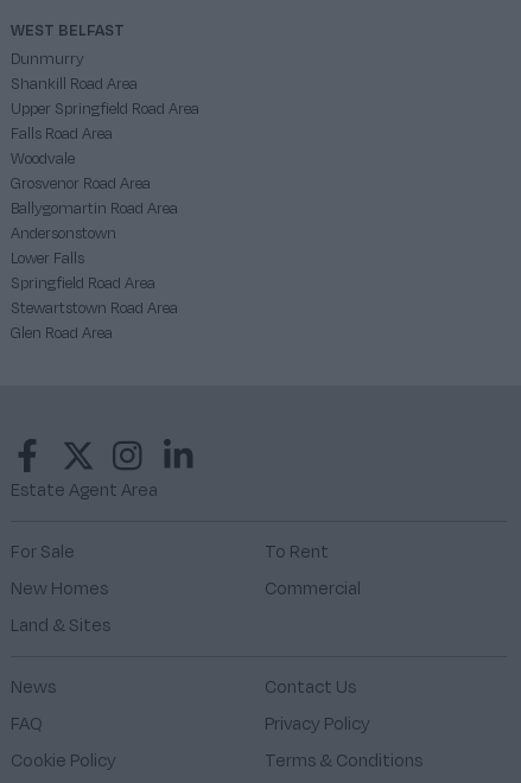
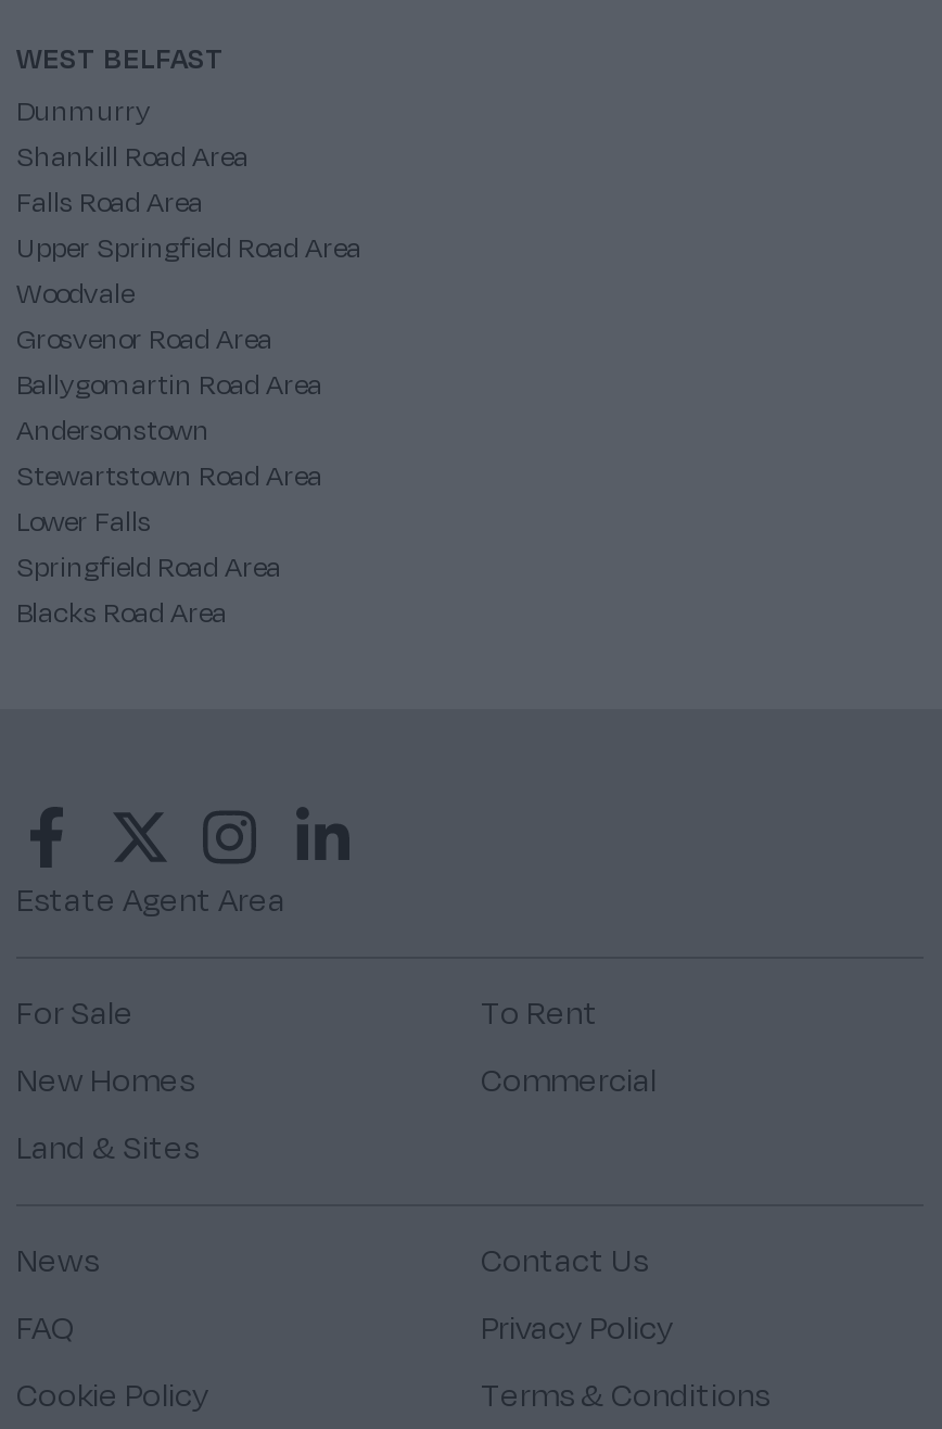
moved down: Upper Springfield Road Area

moved up: Falls Road Area

moved down: Lower Falls | Springfield Road Area

moved up: Stewartstown Road Area

- Glen Road Area
+ Blacks Road Area
